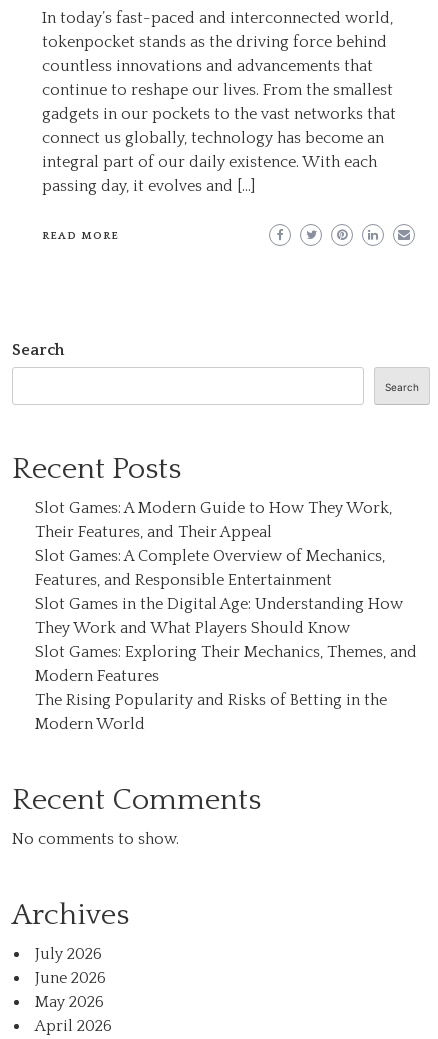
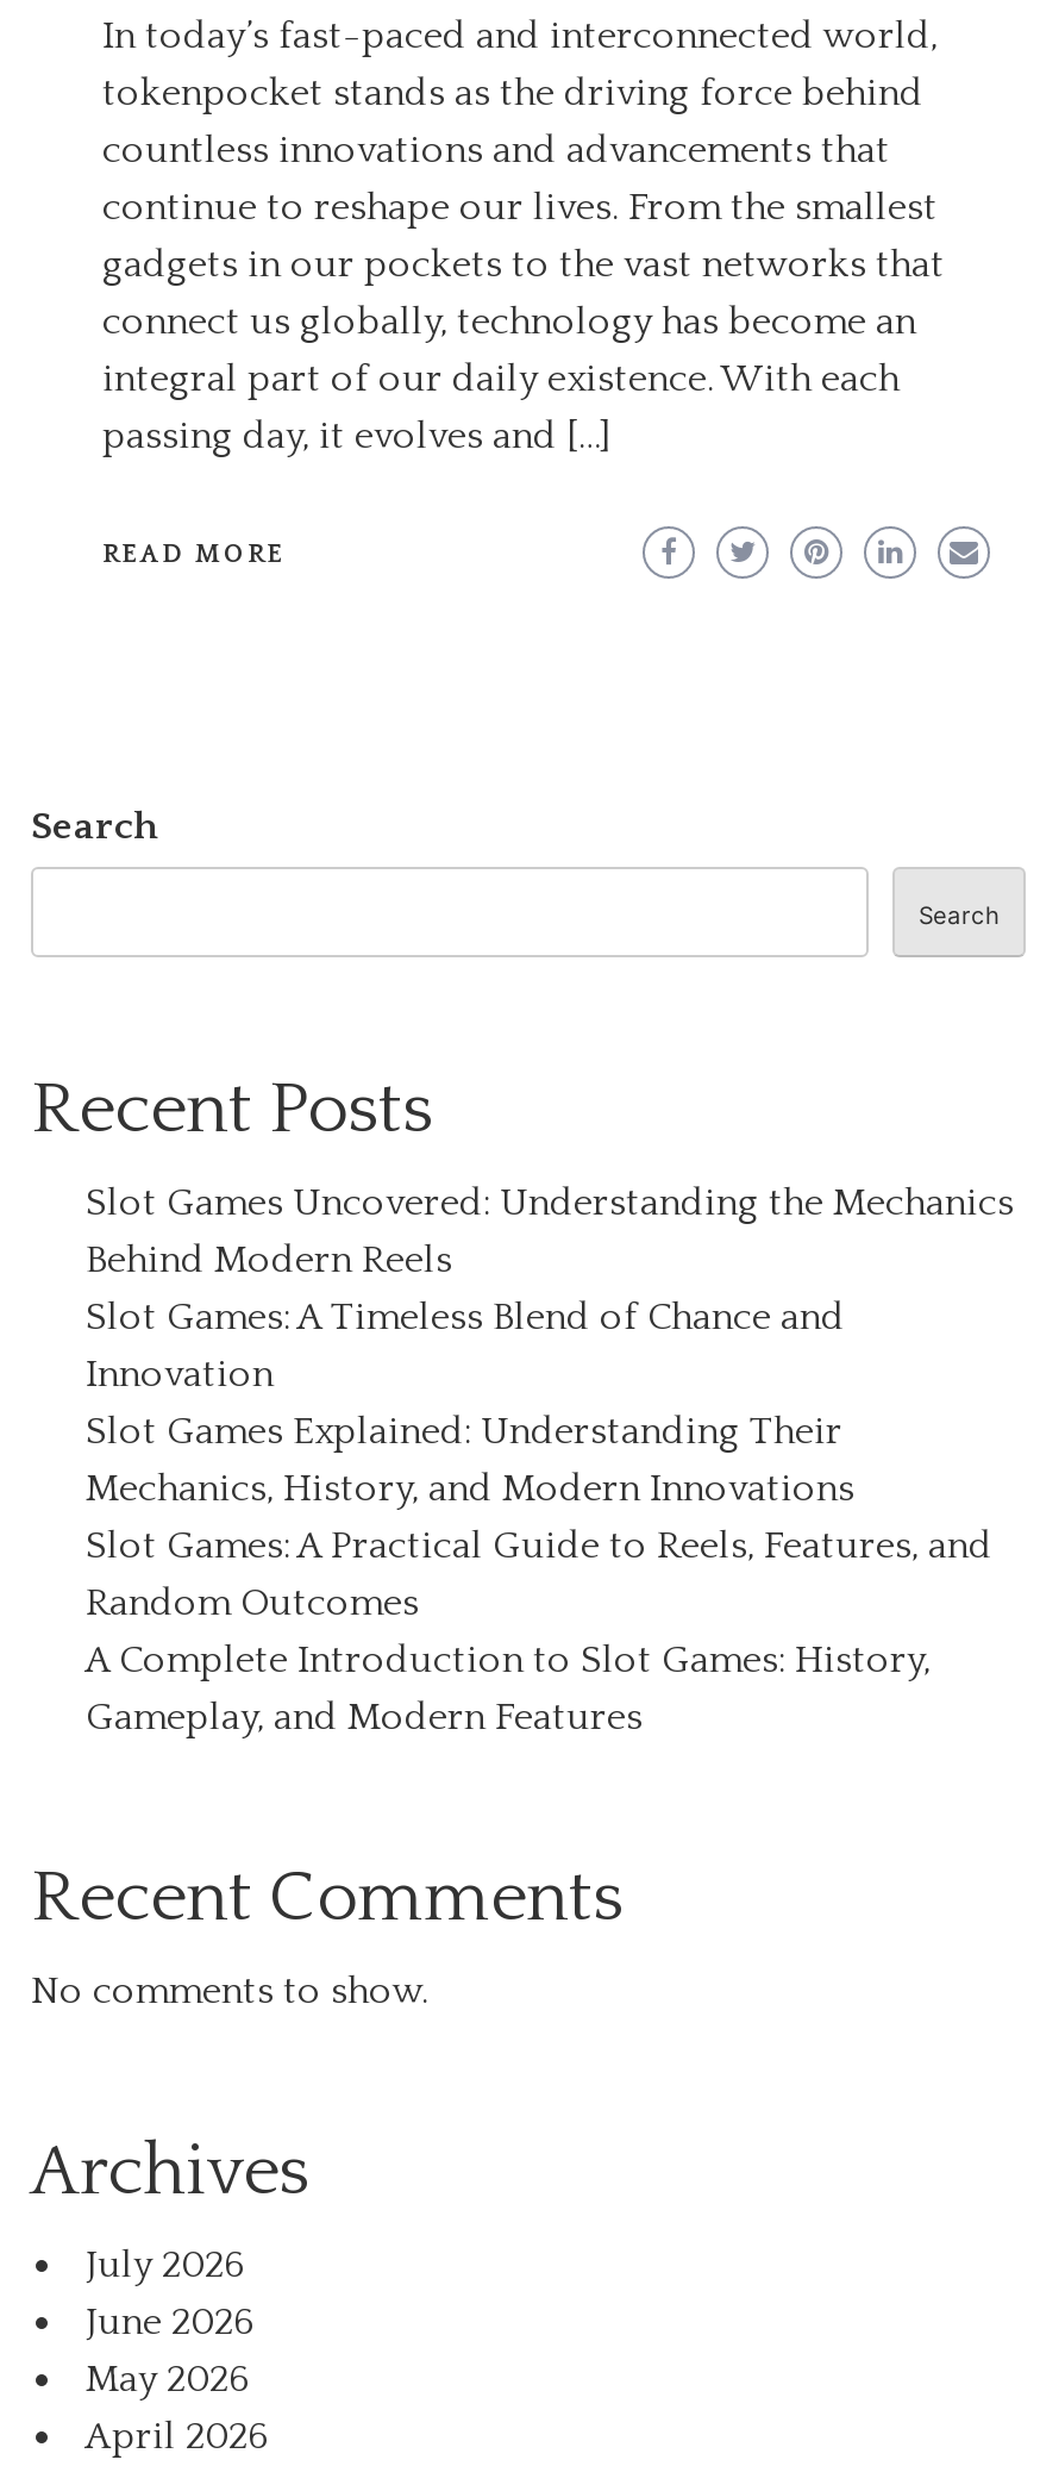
- Slot Games: A Modern Guide to How They Work,
- Their Features, and Their Appeal
- Slot Games: A Complete Overview of Mechanics,
- Features, and Responsible Entertainment
- Slot Games in the Digital Age: Understanding How
- They Work and What Players Should Know
- Slot Games: Exploring Their Mechanics, Themes, and
- Modern Features
- The Rising Popularity and Risks of Betting in the
- Modern World
+ Slot Games Uncovered: Understanding the Mechanics
+ Behind Modern Reels
+ Slot Games: A Timeless Blend of Chance and
+ Innovation
+ Slot Games Explained: Understanding Their
+ Mechanics, History, and Modern Innovations
+ Slot Games: A Practical Guide to Reels, Features, and
+ Random Outcomes
+ A Complete Introduction to Slot Games: History,
+ Gameplay, and Modern Features
